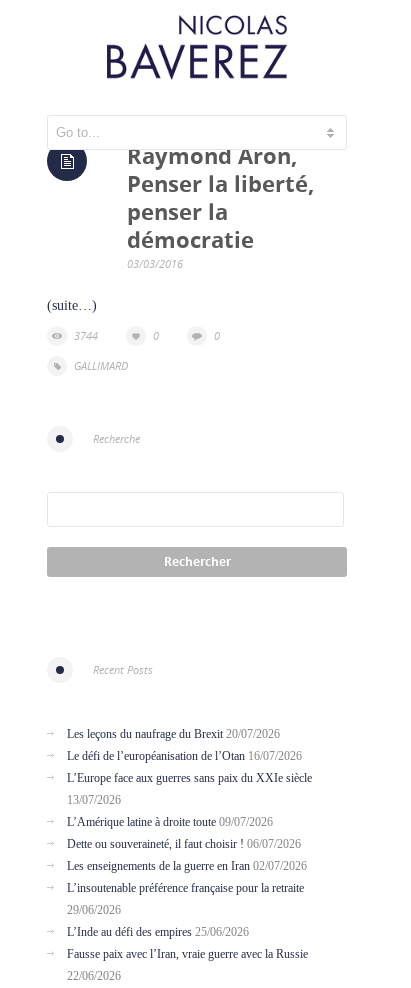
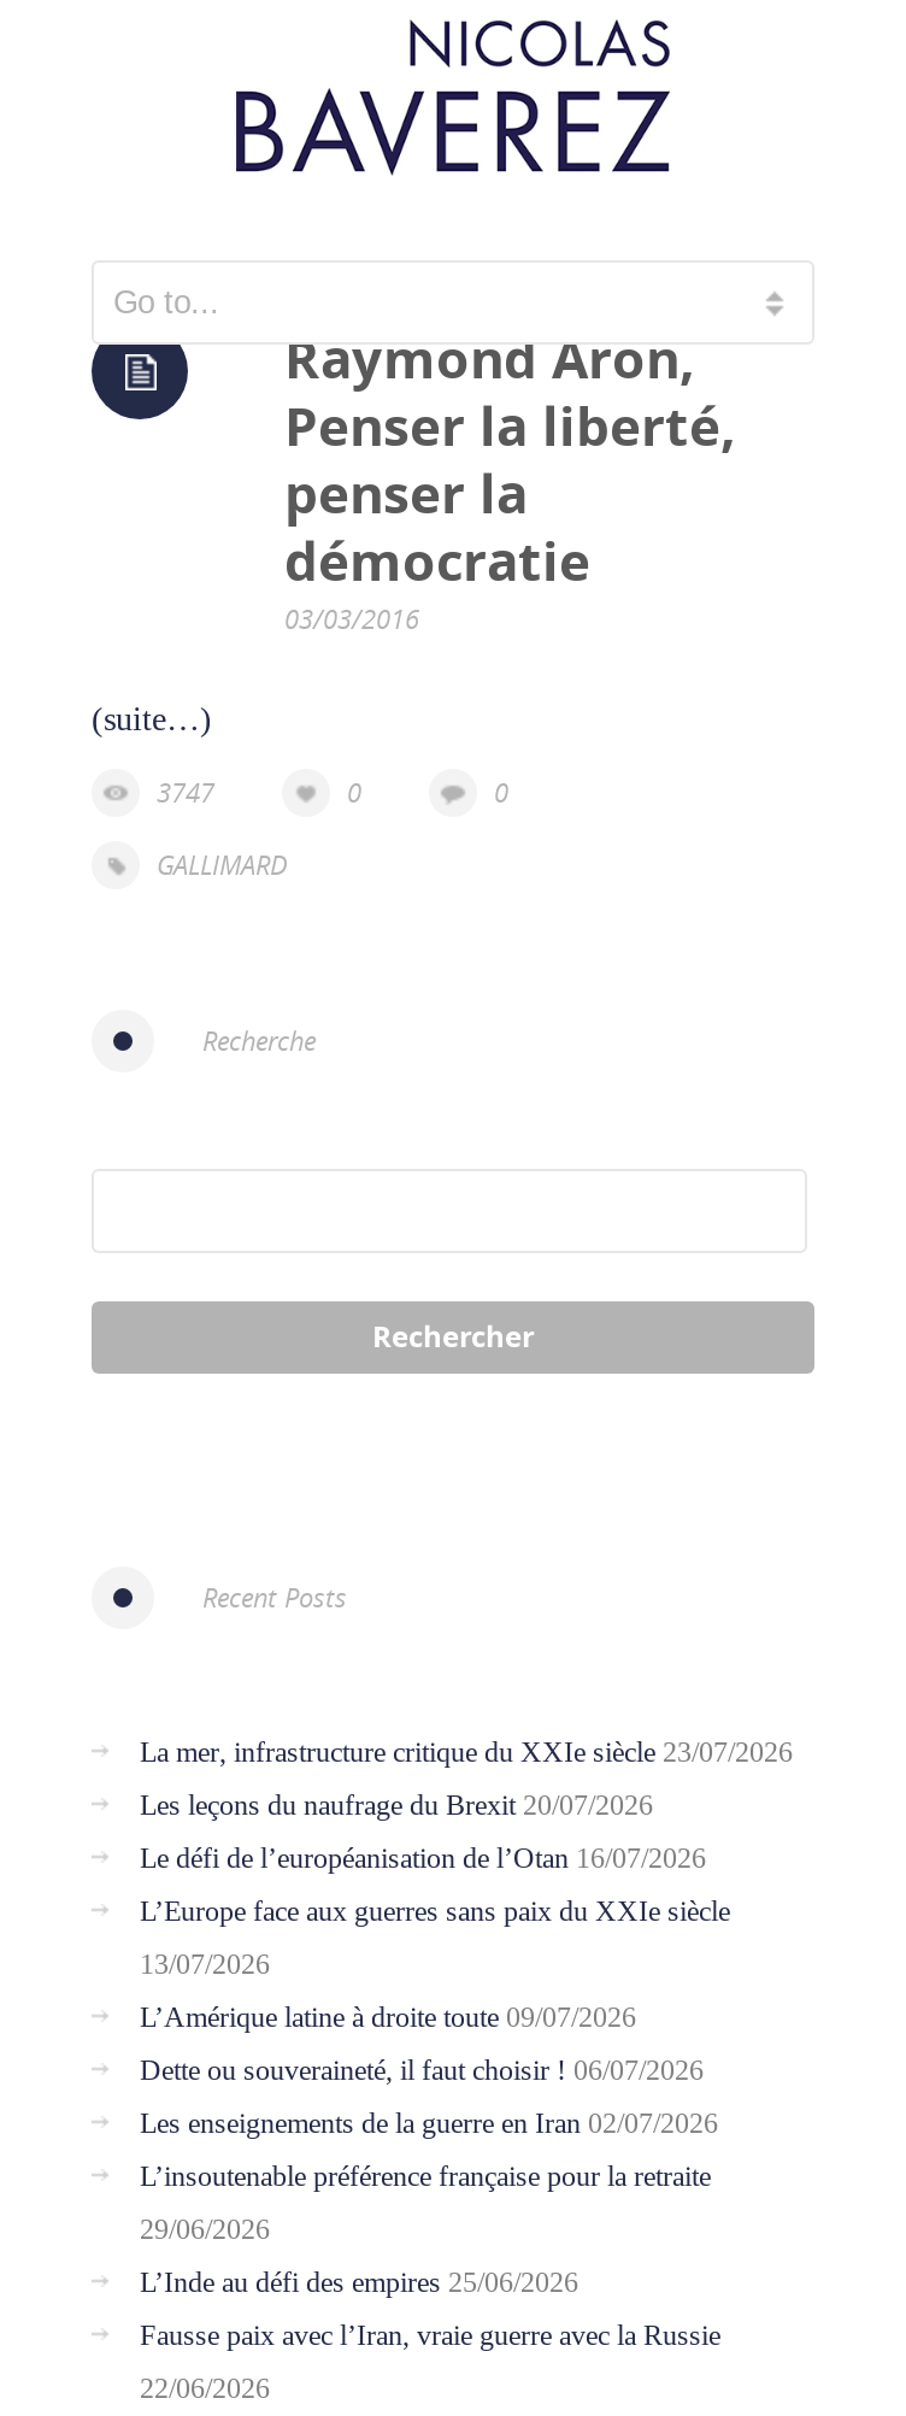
- 3744
+ 3747

+ La mer, infrastructure critique du XXIe siècle 23/07/2026
